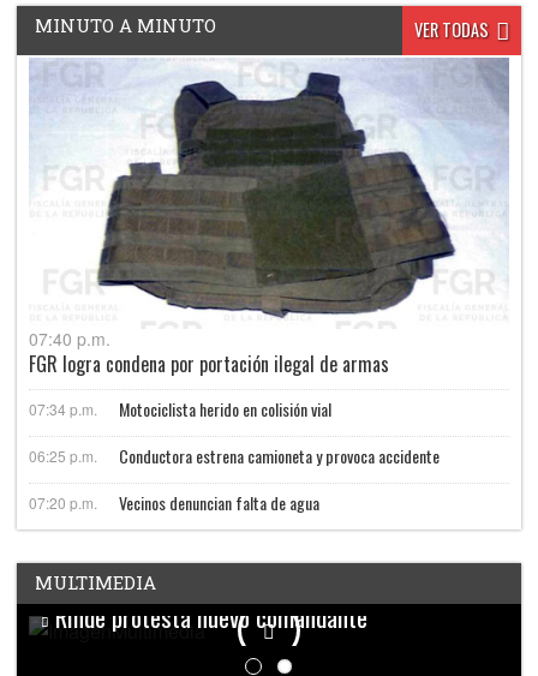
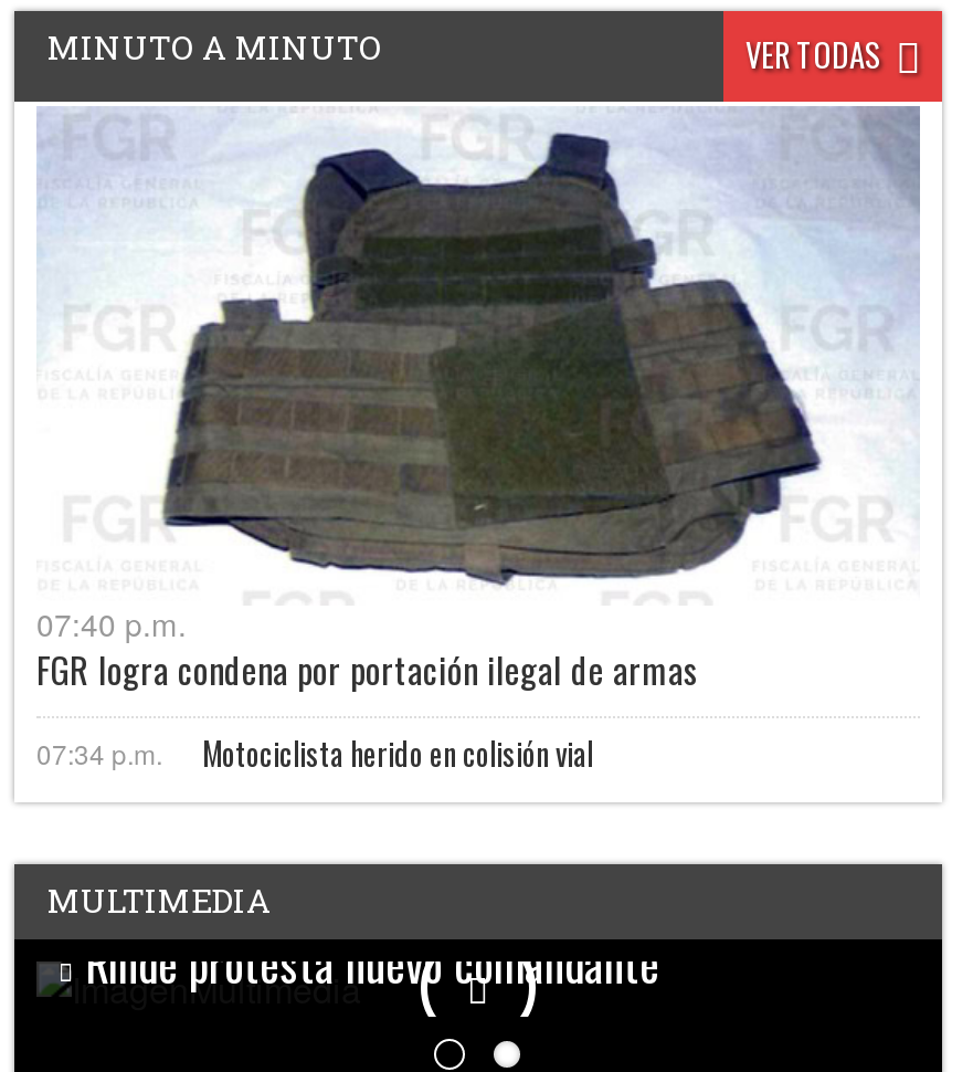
- 06:25 p.m.
- Conductora estrena camioneta y provoca accidente
- 07:20 p.m.
- Vecinos denuncian falta de agua
